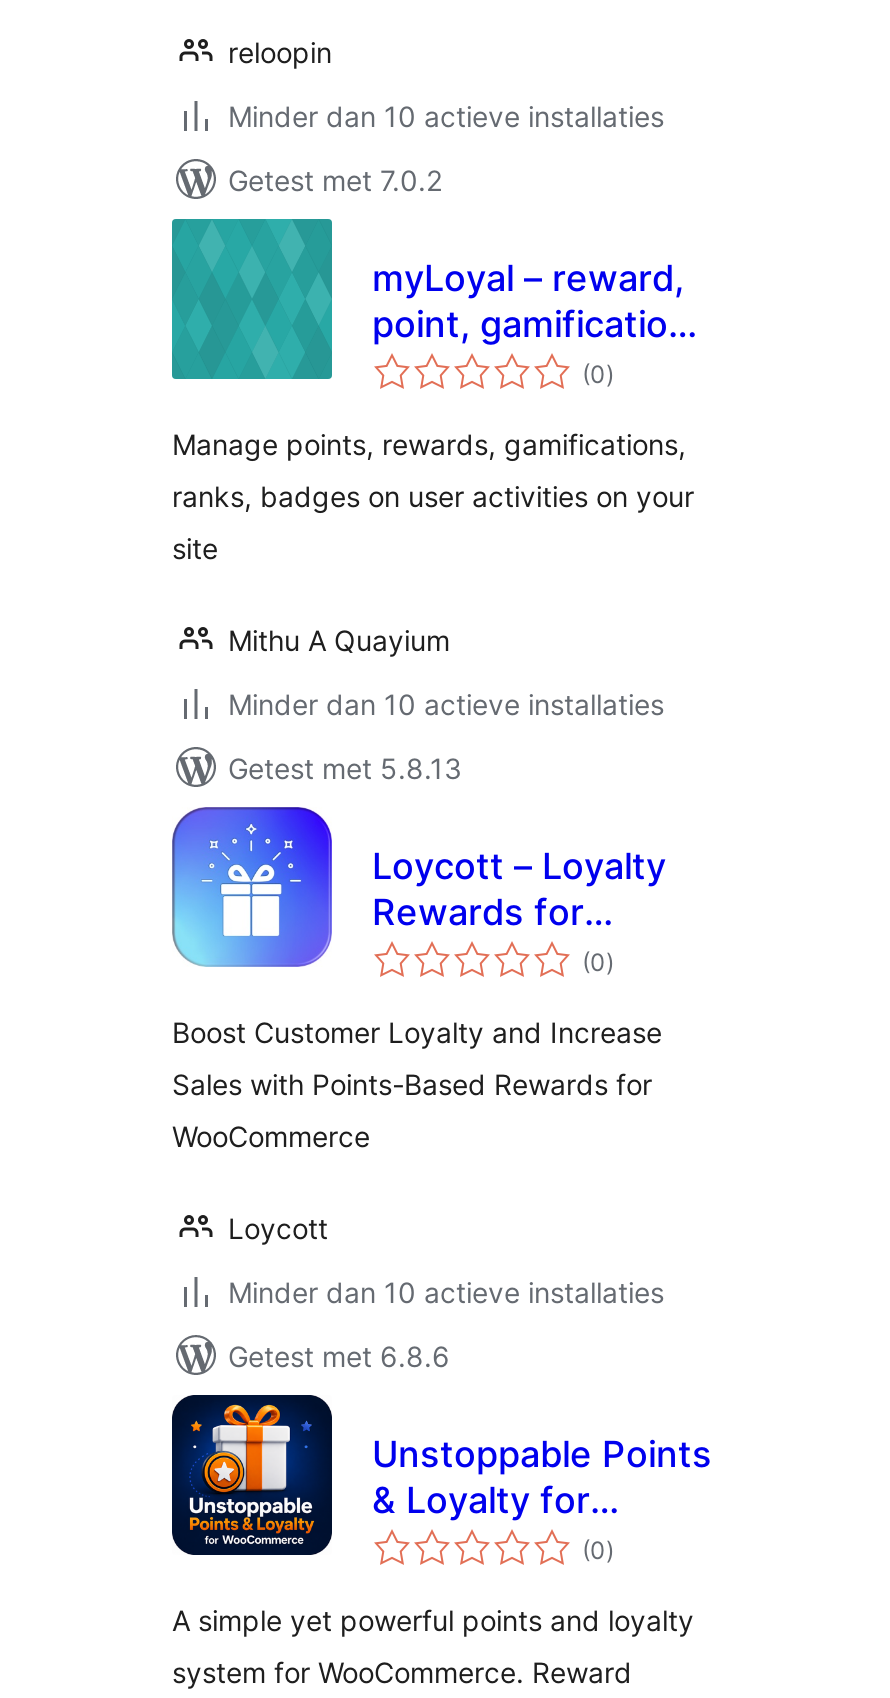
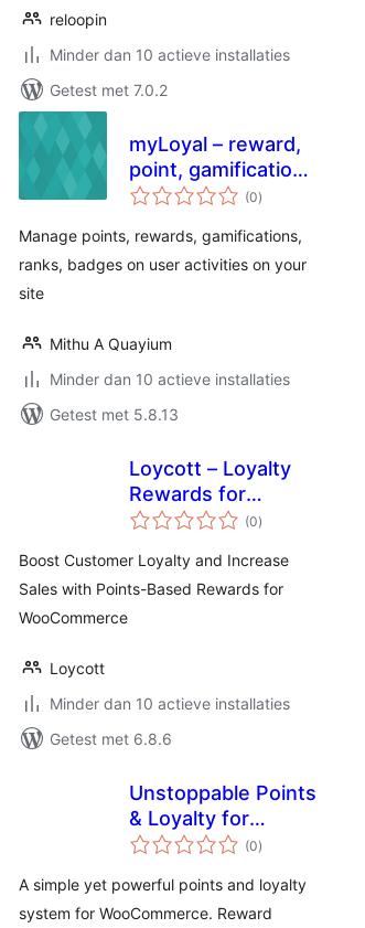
- [image]

- [image]
